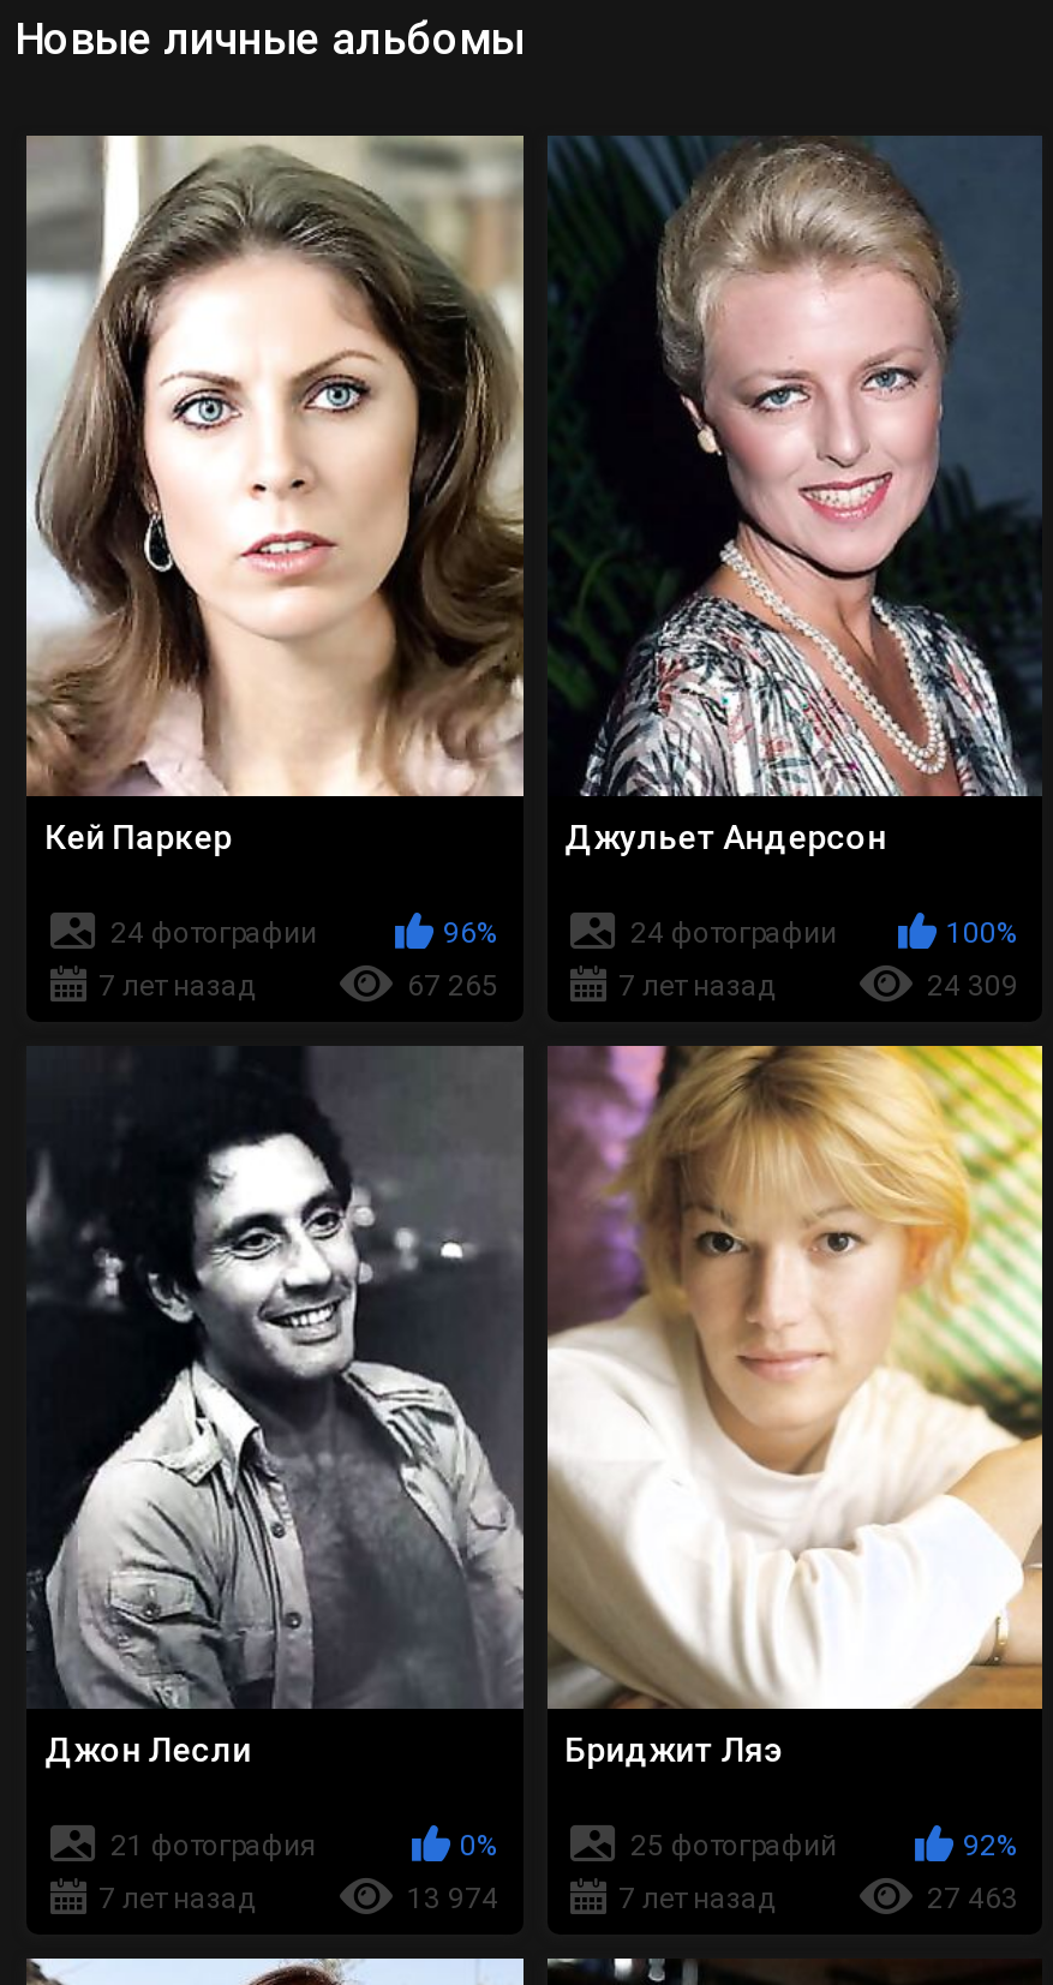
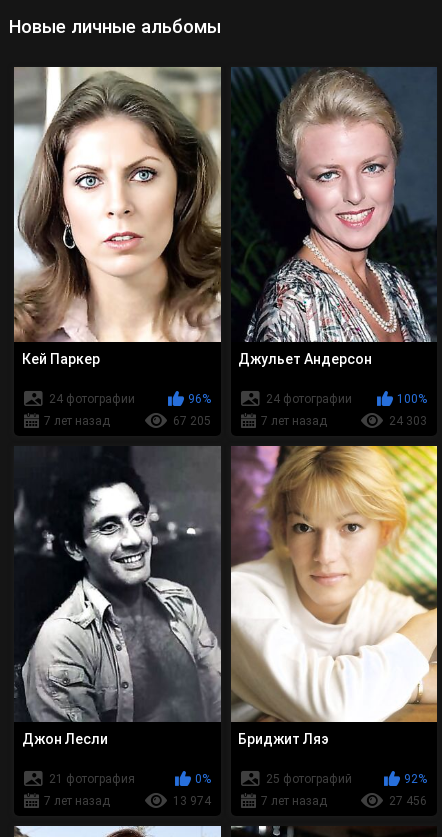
- 67 265
+ 67 205

- 24 309
+ 24 303

- 27 463
+ 27 456
